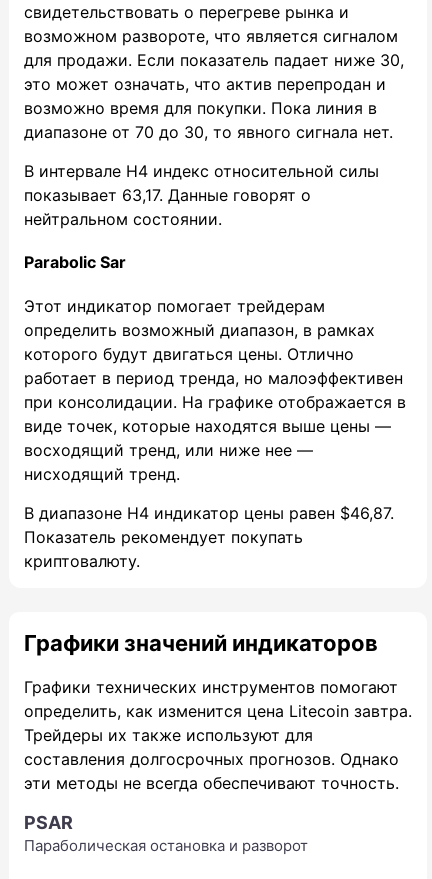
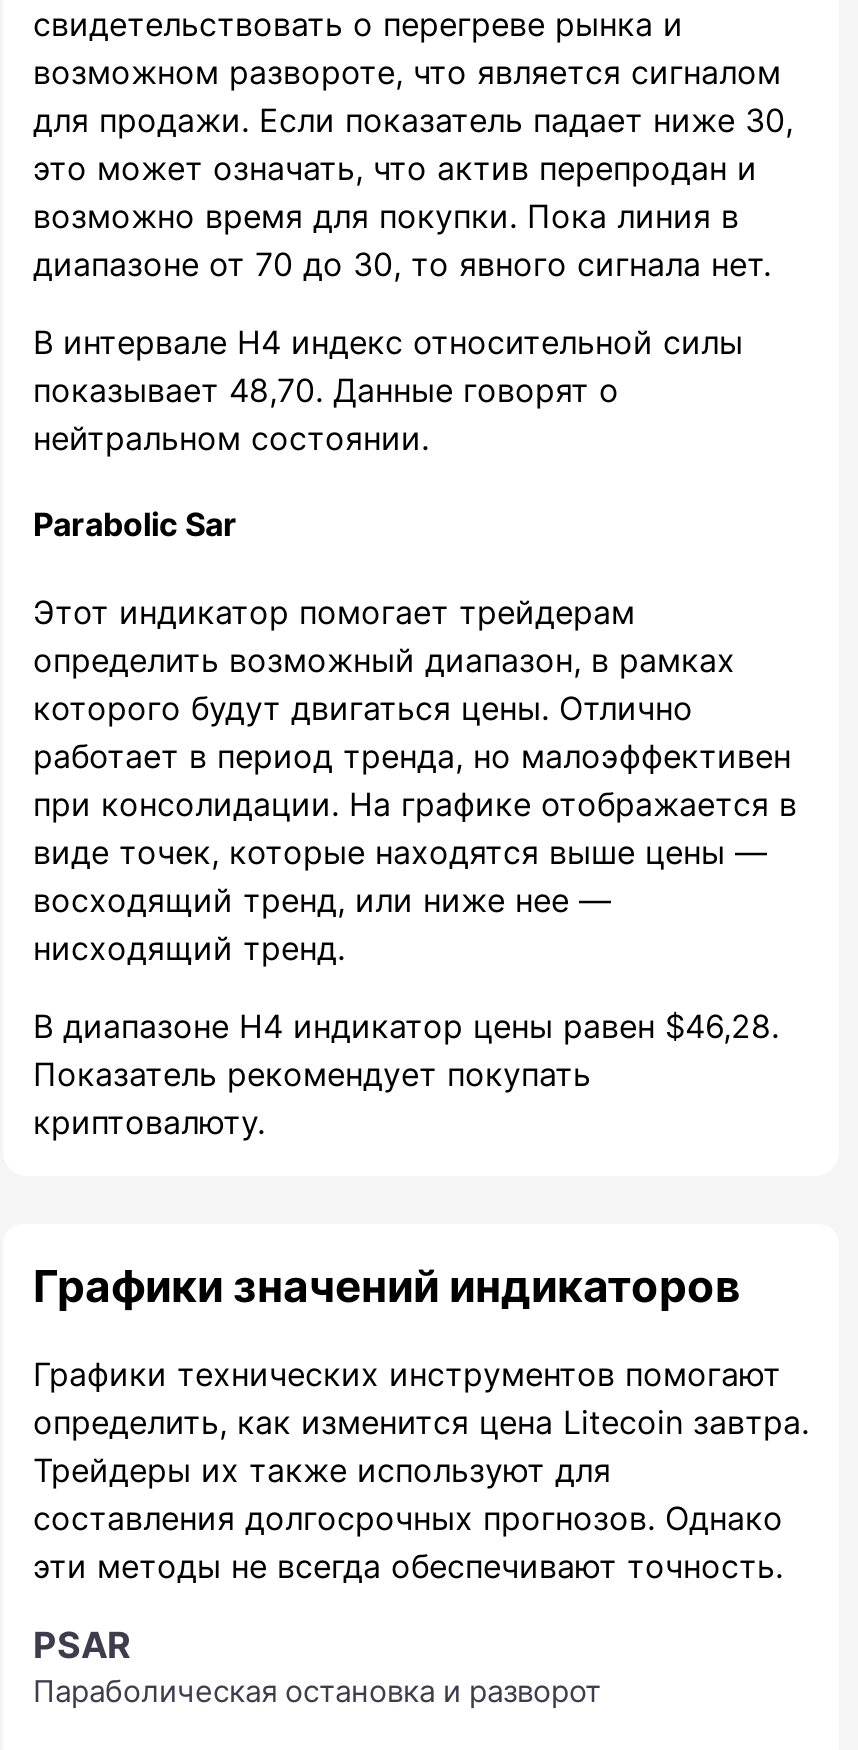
- показывает 63,17. Данные говорят о
+ показывает 48,70. Данные говорят о

- В диапазоне H4 индикатор цены равен $46,87.
+ В диапазоне H4 индикатор цены равен $46,28.
